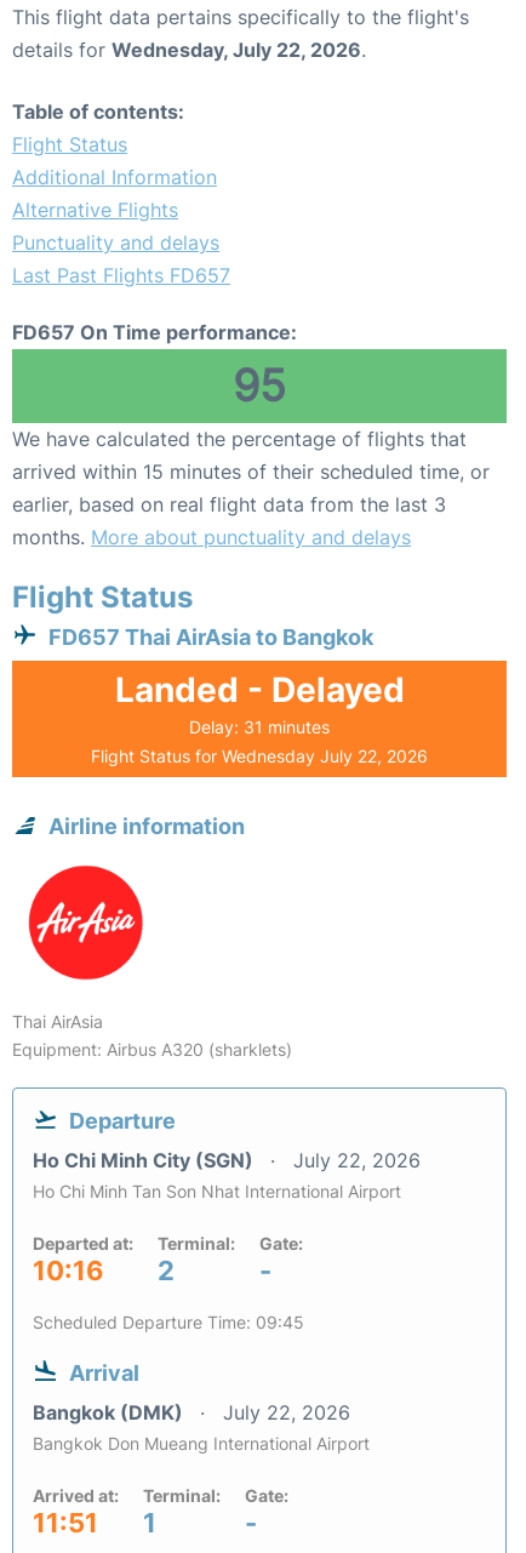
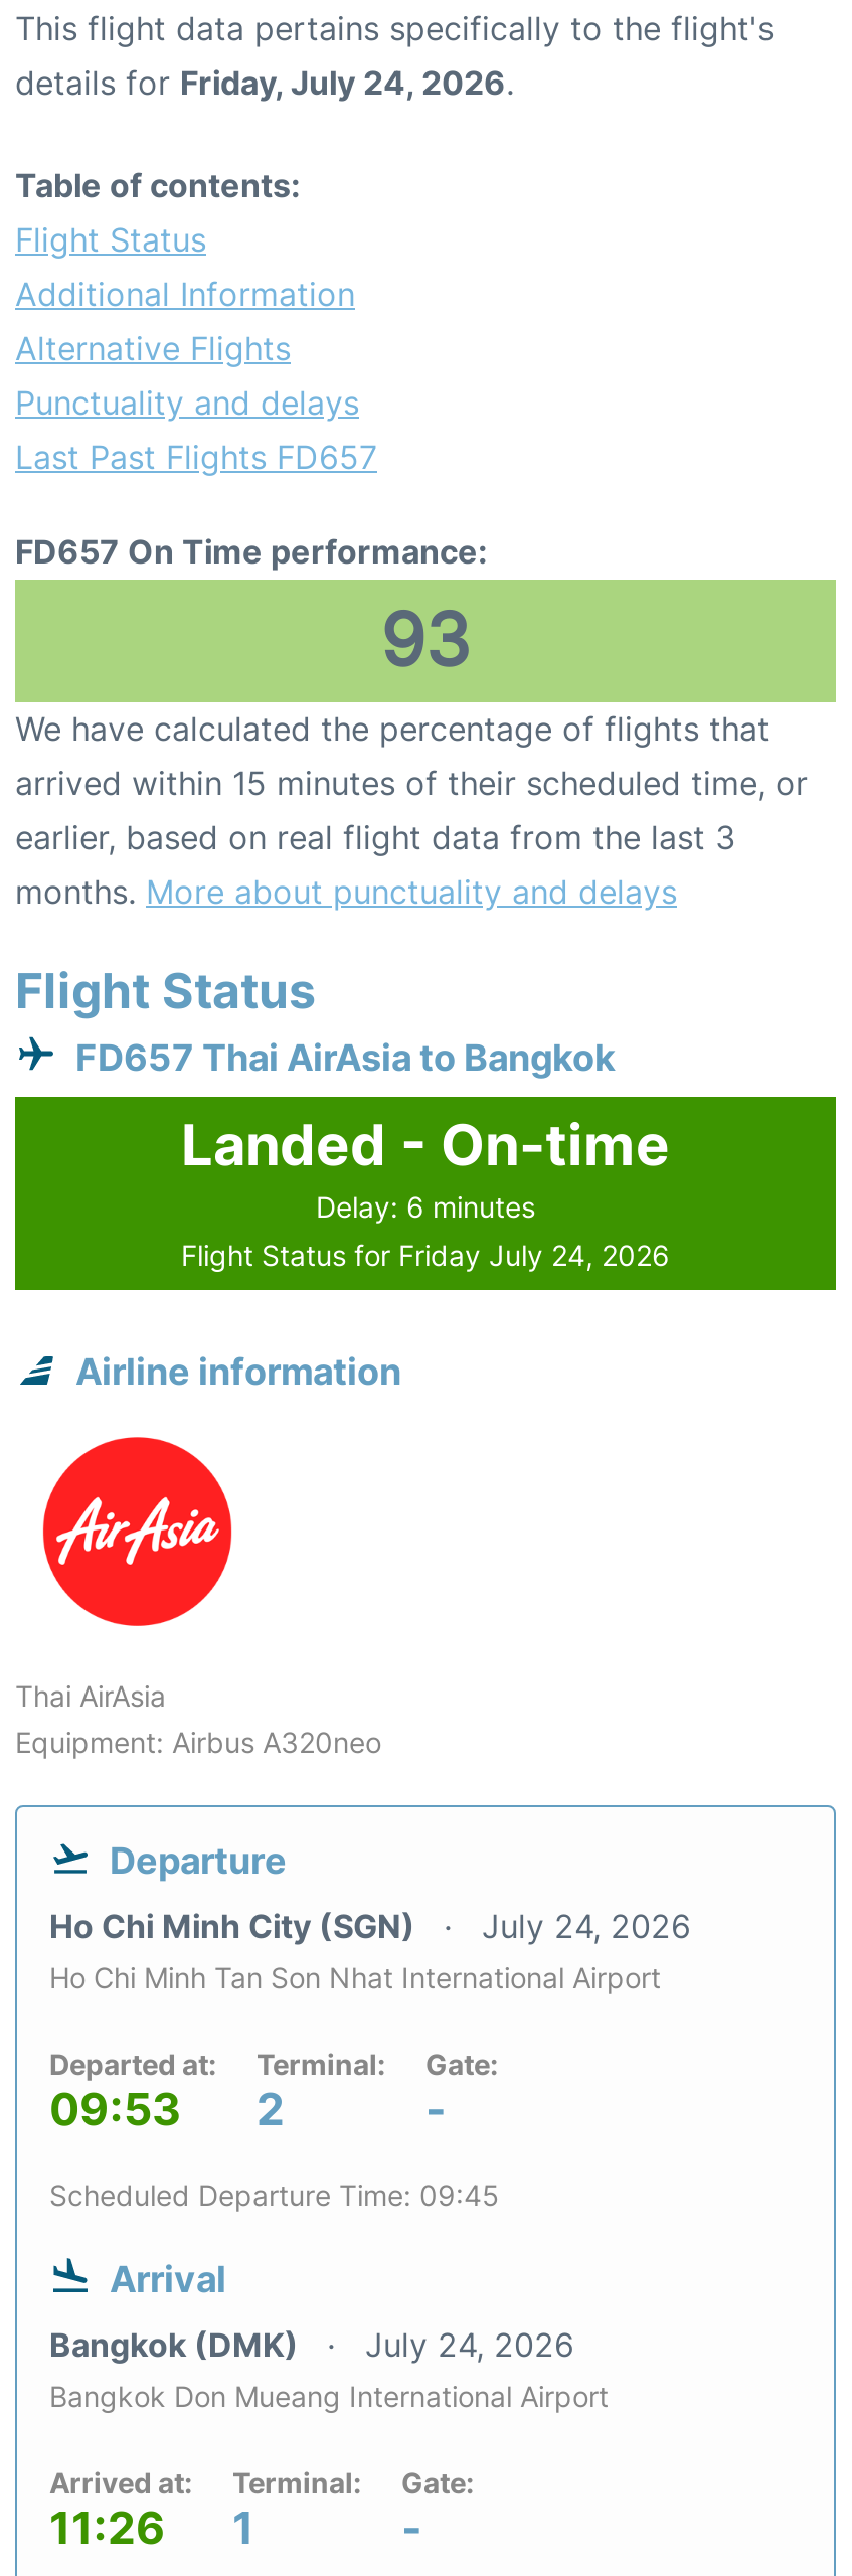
- details for Wednesday, July 22, 2026.
+ details for Friday, July 24, 2026.

- 95
+ 93

- Landed - Delayed
+ Landed - On-time

- Delay: 31 minutes
+ Delay: 6 minutes

- Flight Status for Wednesday July 22, 2026
+ Flight Status for Friday July 24, 2026

- Equipment: Airbus A320 (sharklets)
+ Equipment: Airbus A320neo

- Ho Chi Minh City (SGN) July 22, 2026
+ Ho Chi Minh City (SGN) July 24, 2026

- 10:16 2
+ 09:53 2

- Bangkok (DMK) July 22, 2026
+ Bangkok (DMK) July 24, 2026

- 11:51 1
+ 11:26 1
